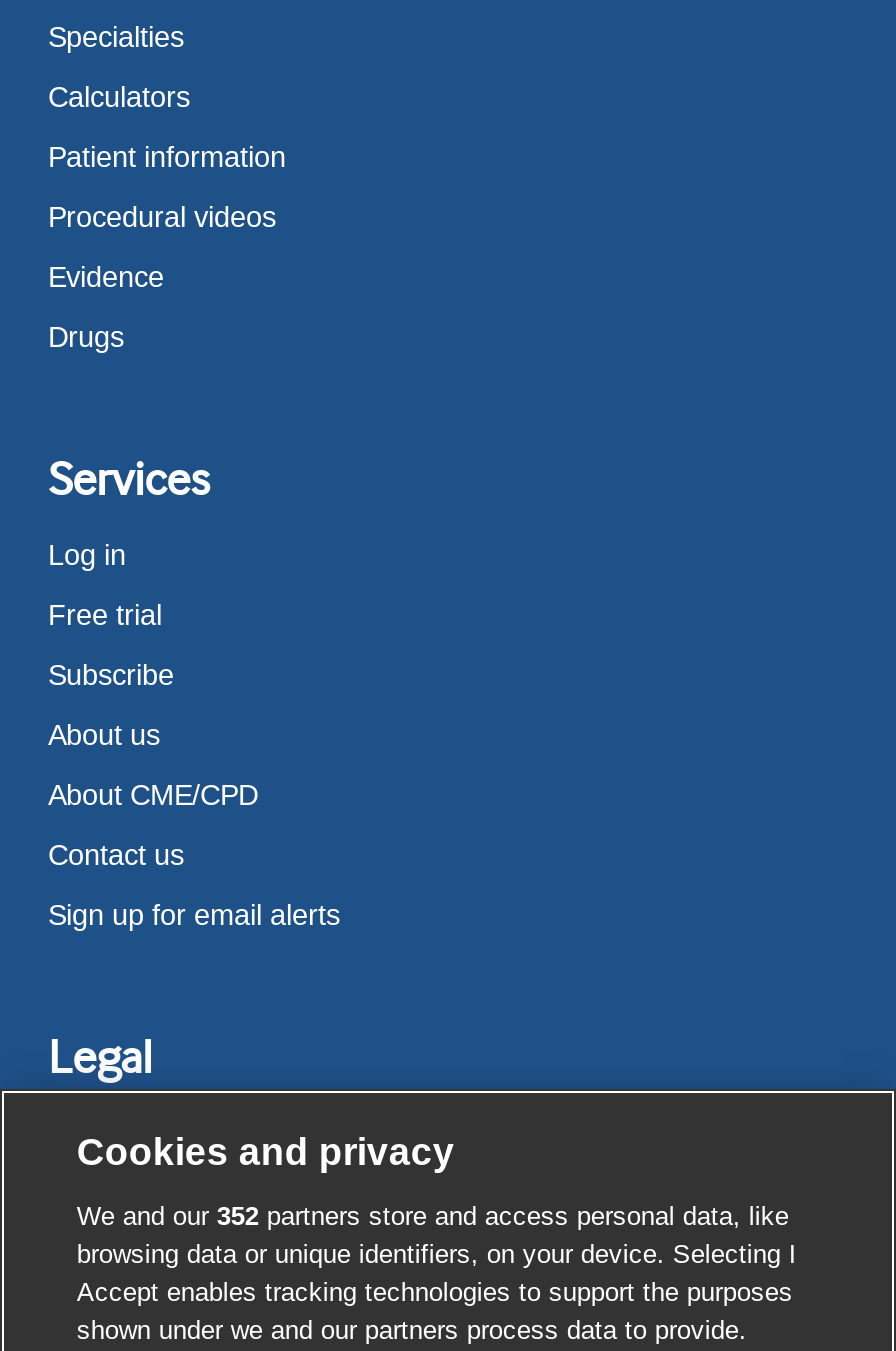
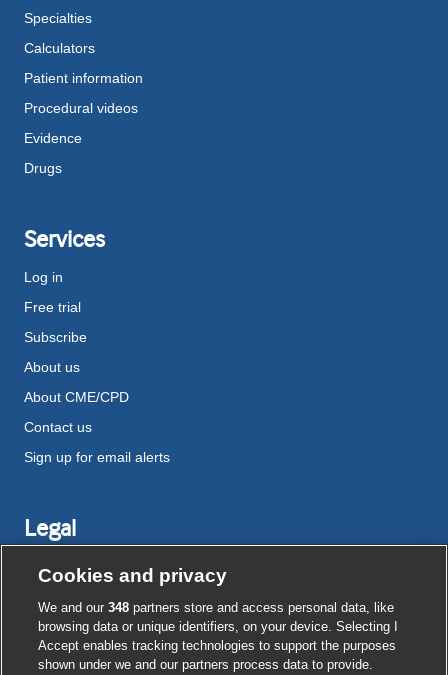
- We and our 352 partners store and access personal data, like
+ We and our 348 partners store and access personal data, like
